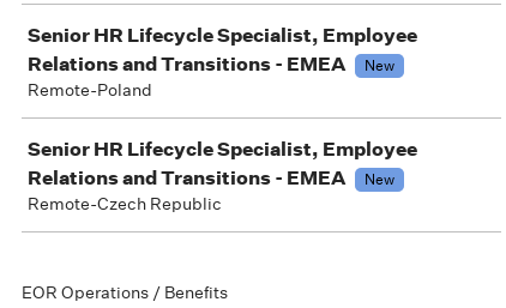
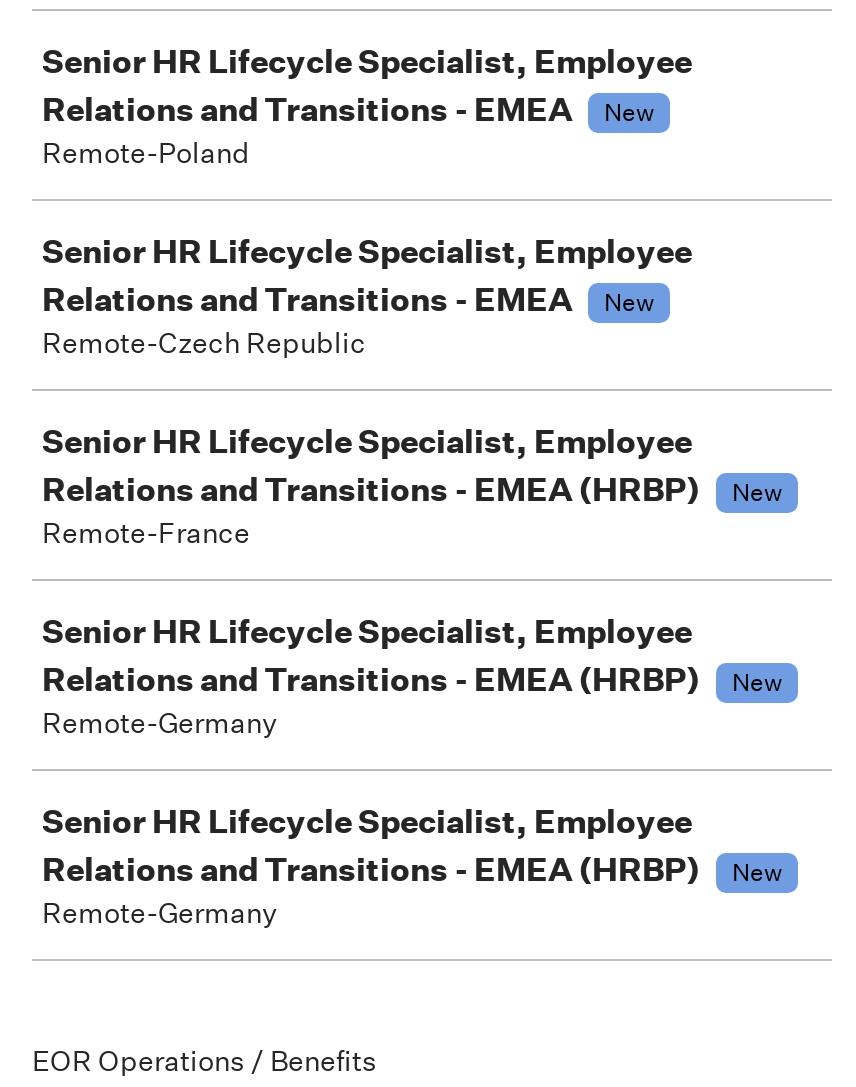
+ Senior HR Lifecycle Specialist, Employee
+ Relations and Transitions - EMEA (HRBP)
+ New
+ Remote-France
+ Senior HR Lifecycle Specialist, Employee
+ Relations and Transitions - EMEA (HRBP)
+ New
+ Remote-Germany
+ Senior HR Lifecycle Specialist, Employee
+ Relations and Transitions - EMEA (HRBP)
+ New
+ Remote-Germany
